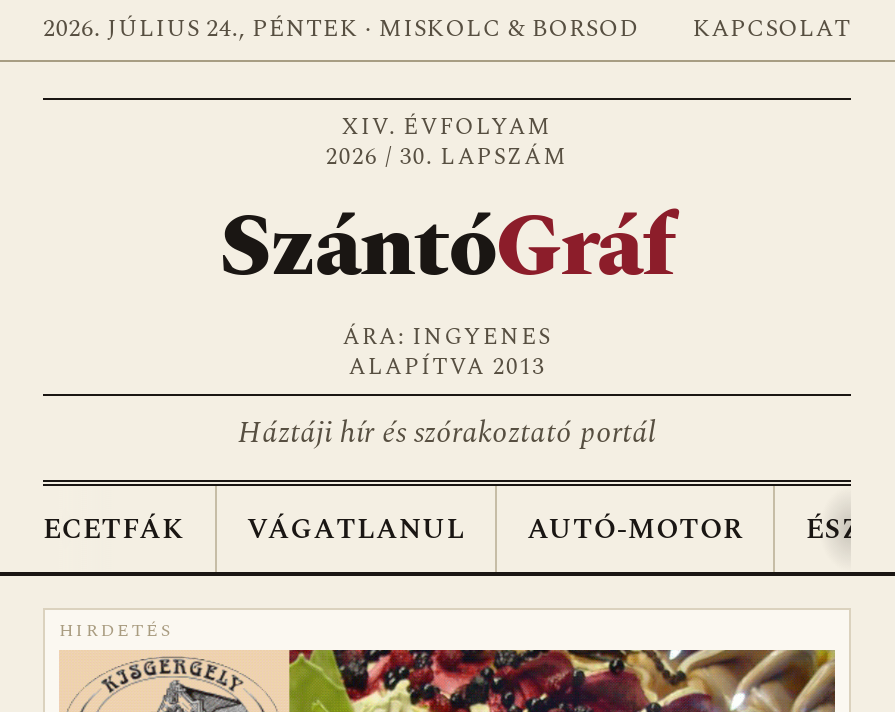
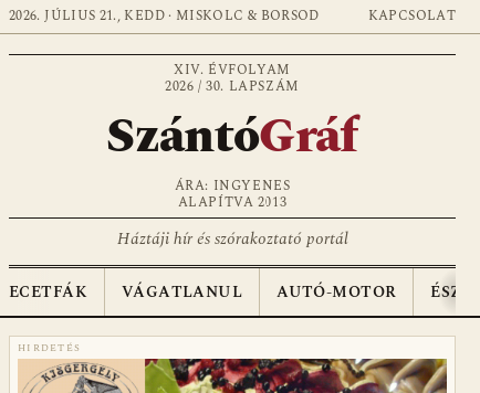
- 2026. JÚLIUS 24., PÉNTEK · MISKOLC & BORSOD
+ 2026. JÚLIUS 21., KEDD · MISKOLC & BORSOD
